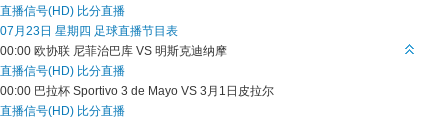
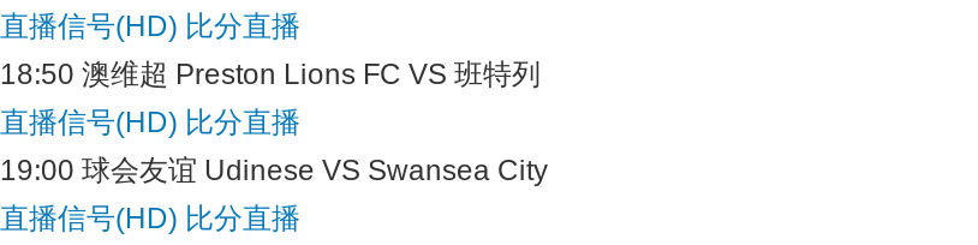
- 07月23日 星期四 足球直播节目表
- 00:00 欧协联尼菲治巴库 VS 明斯克迪纳摩
+ 18:50 澳维超Preston Lions FC VS 班特列

- 00:00 巴拉杯Sportivo 3 de Mayo VS 3月1日皮拉尔
+ 19:00 球会友谊Udinese VS Swansea City
